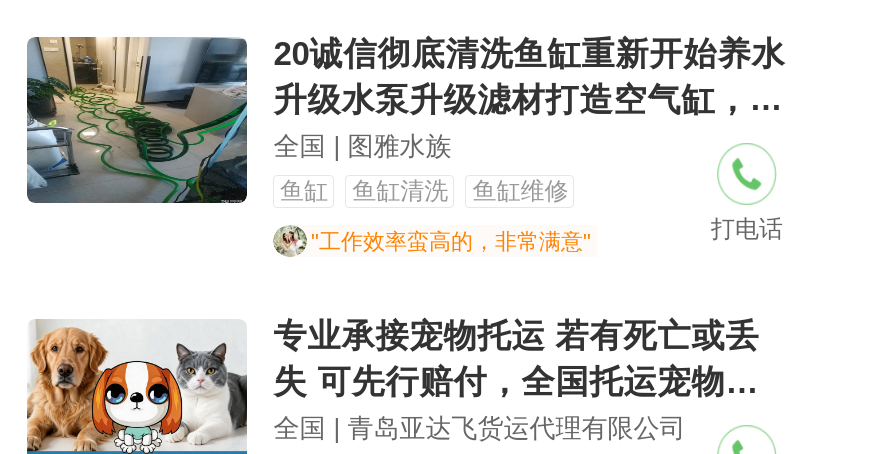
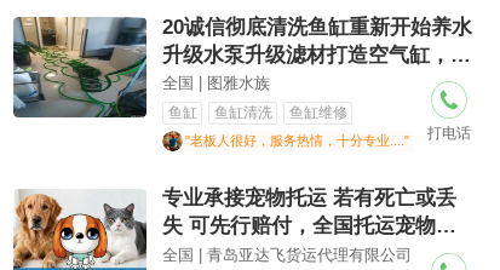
- "工作效率蛮高的，非常满意"
+ "老板人很好，服务热情，十分专业...."
